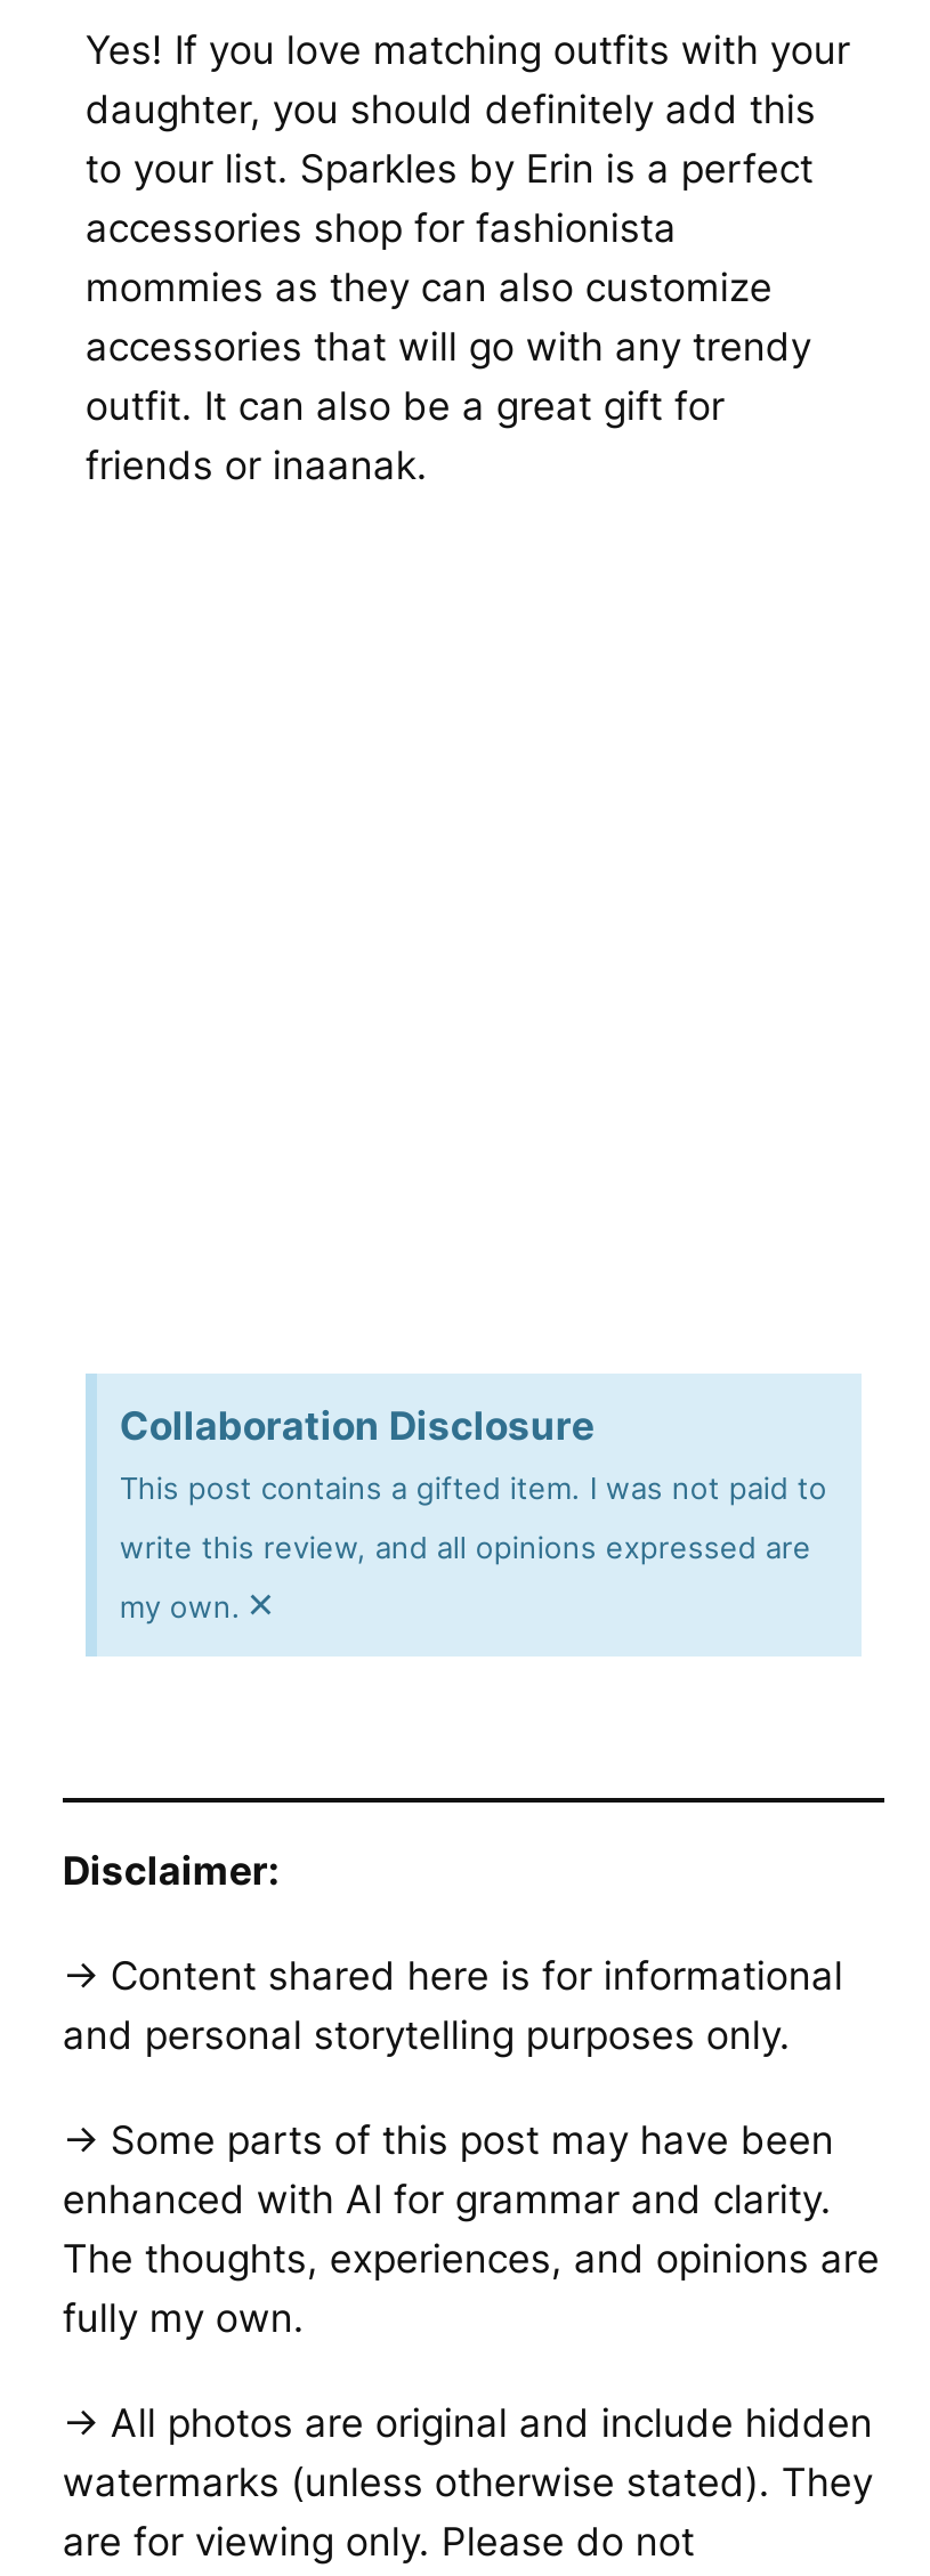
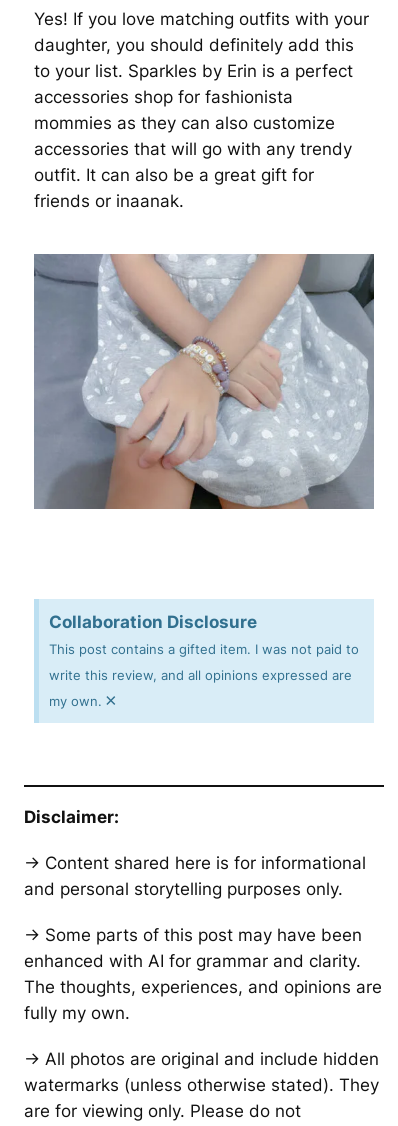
+ [image]
